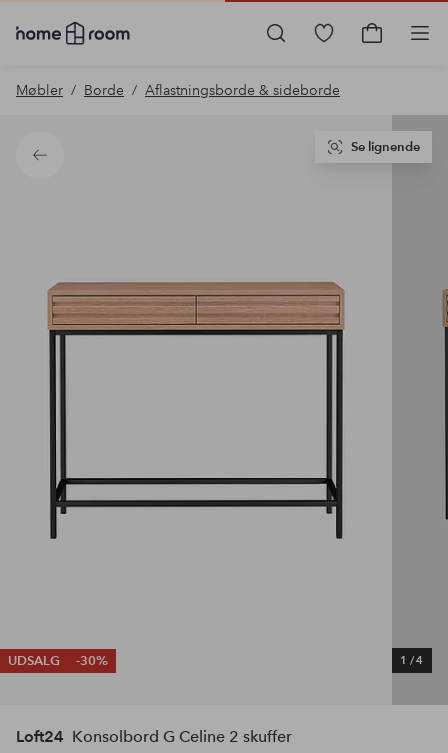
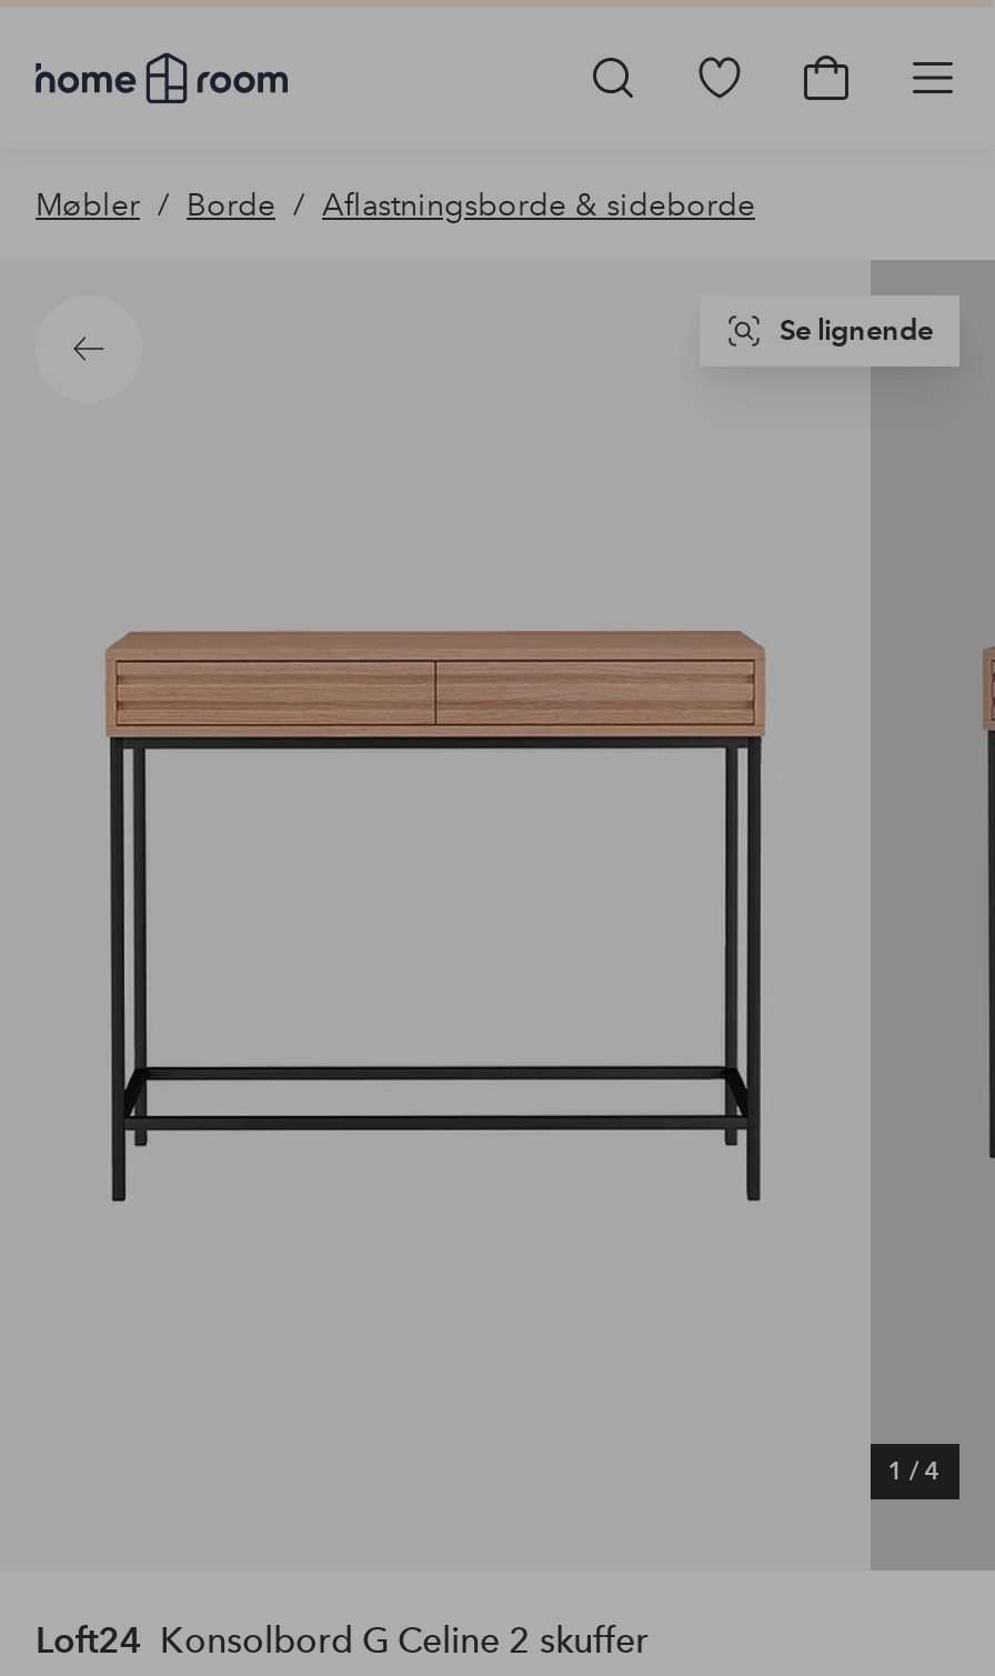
- UDSALG
- -30%
